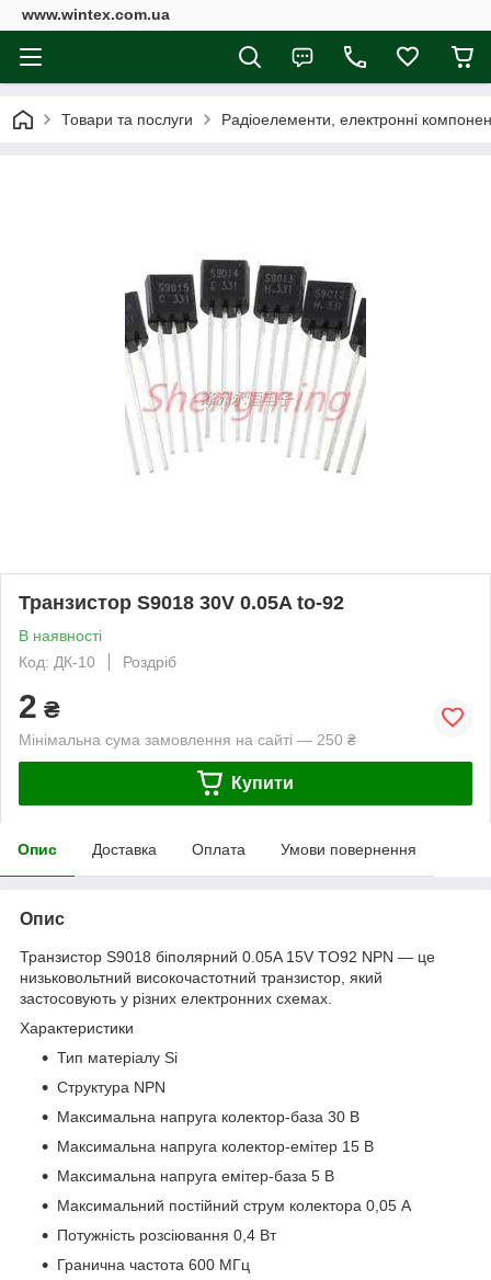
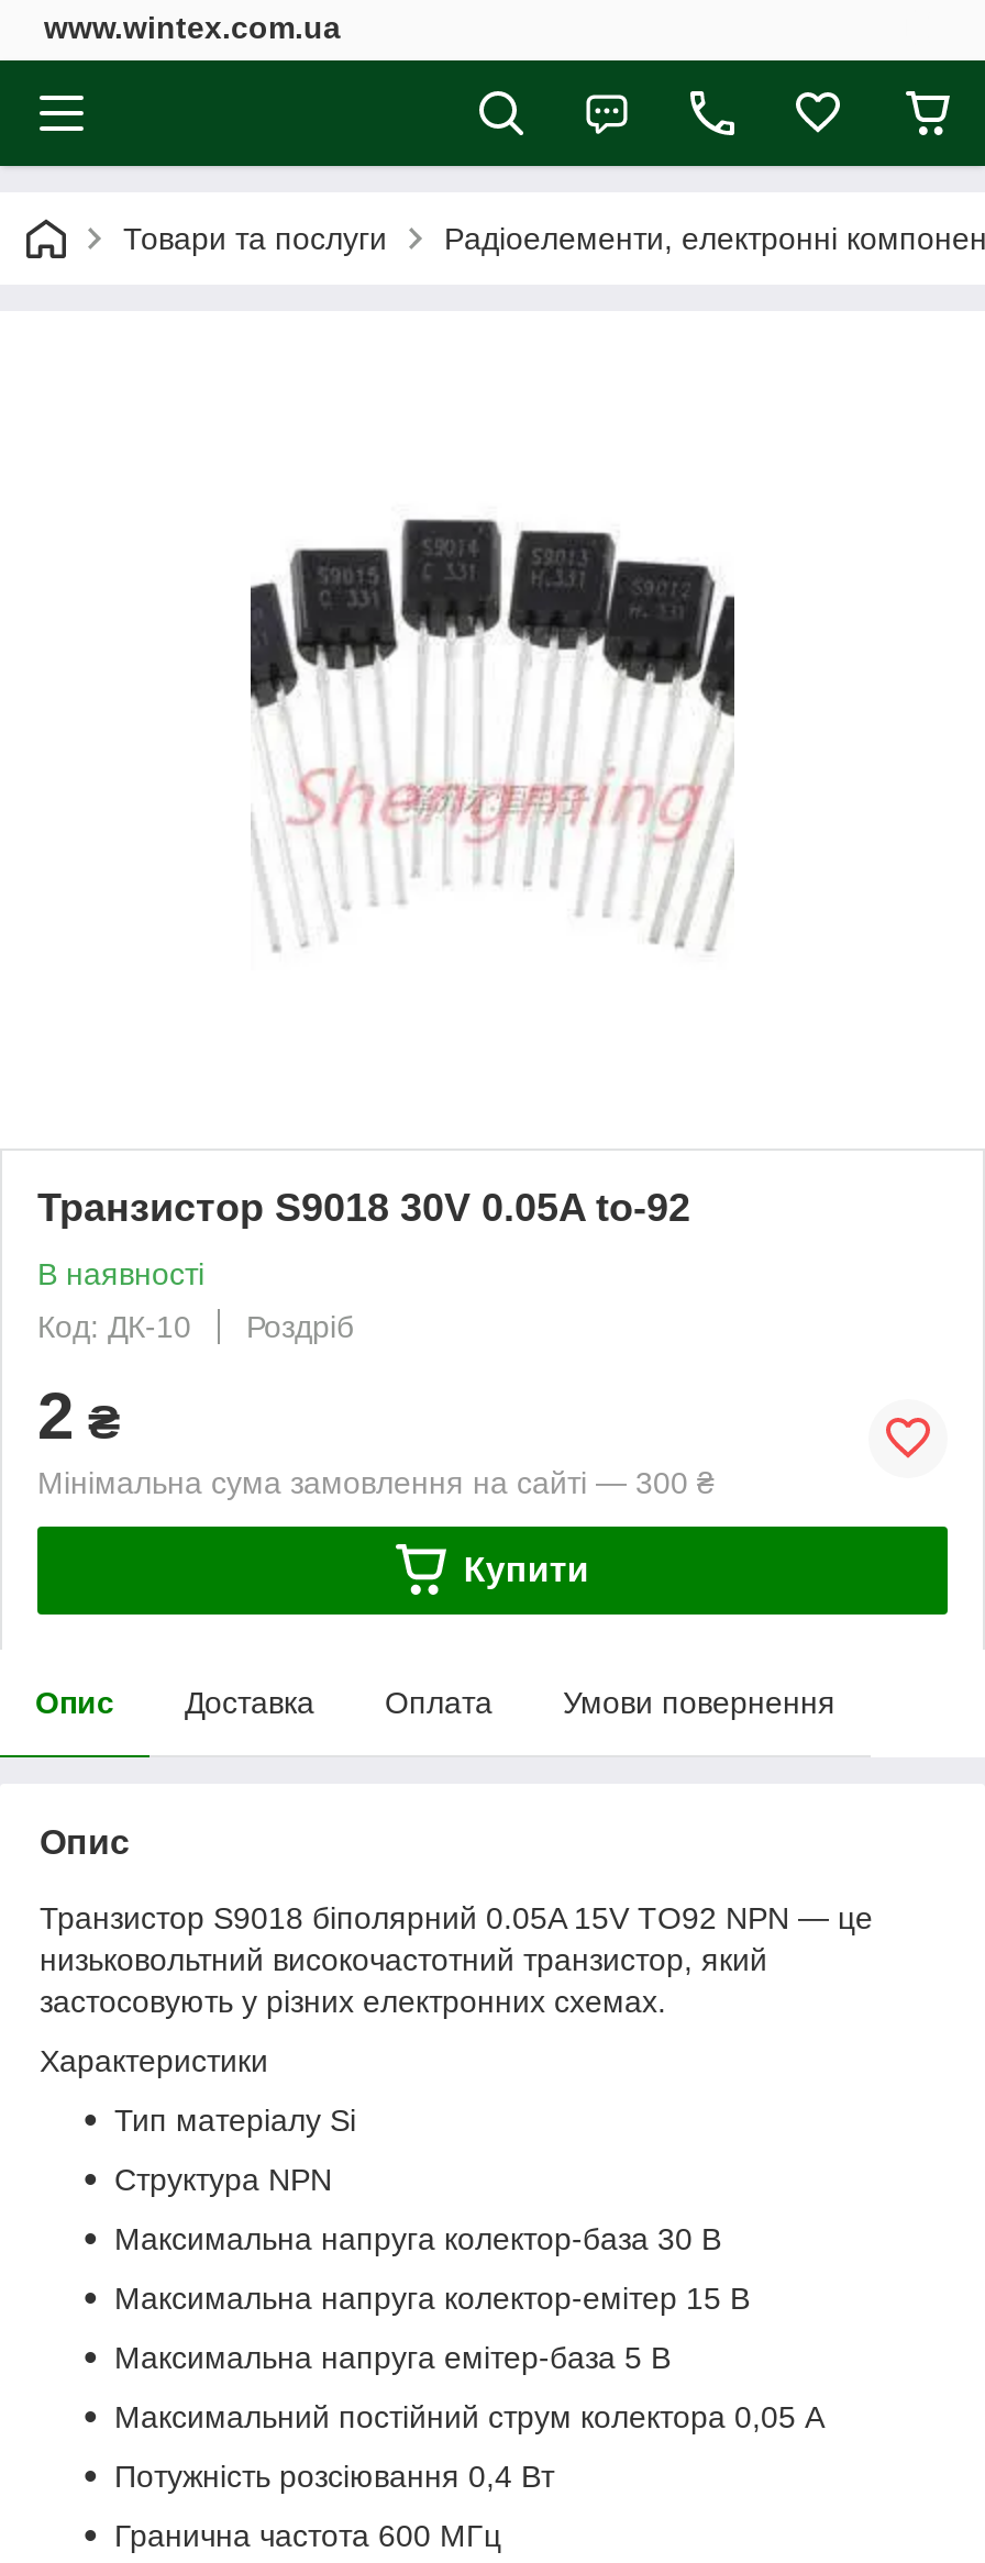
- Мінімальна сума замовлення на сайті — 250 ₴
+ Мінімальна сума замовлення на сайті — 300 ₴
